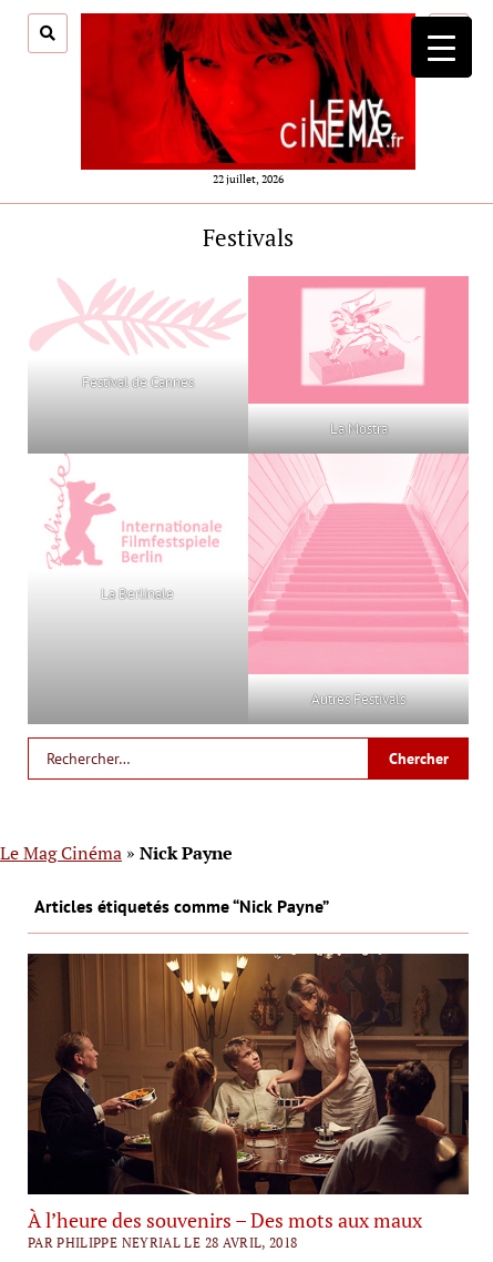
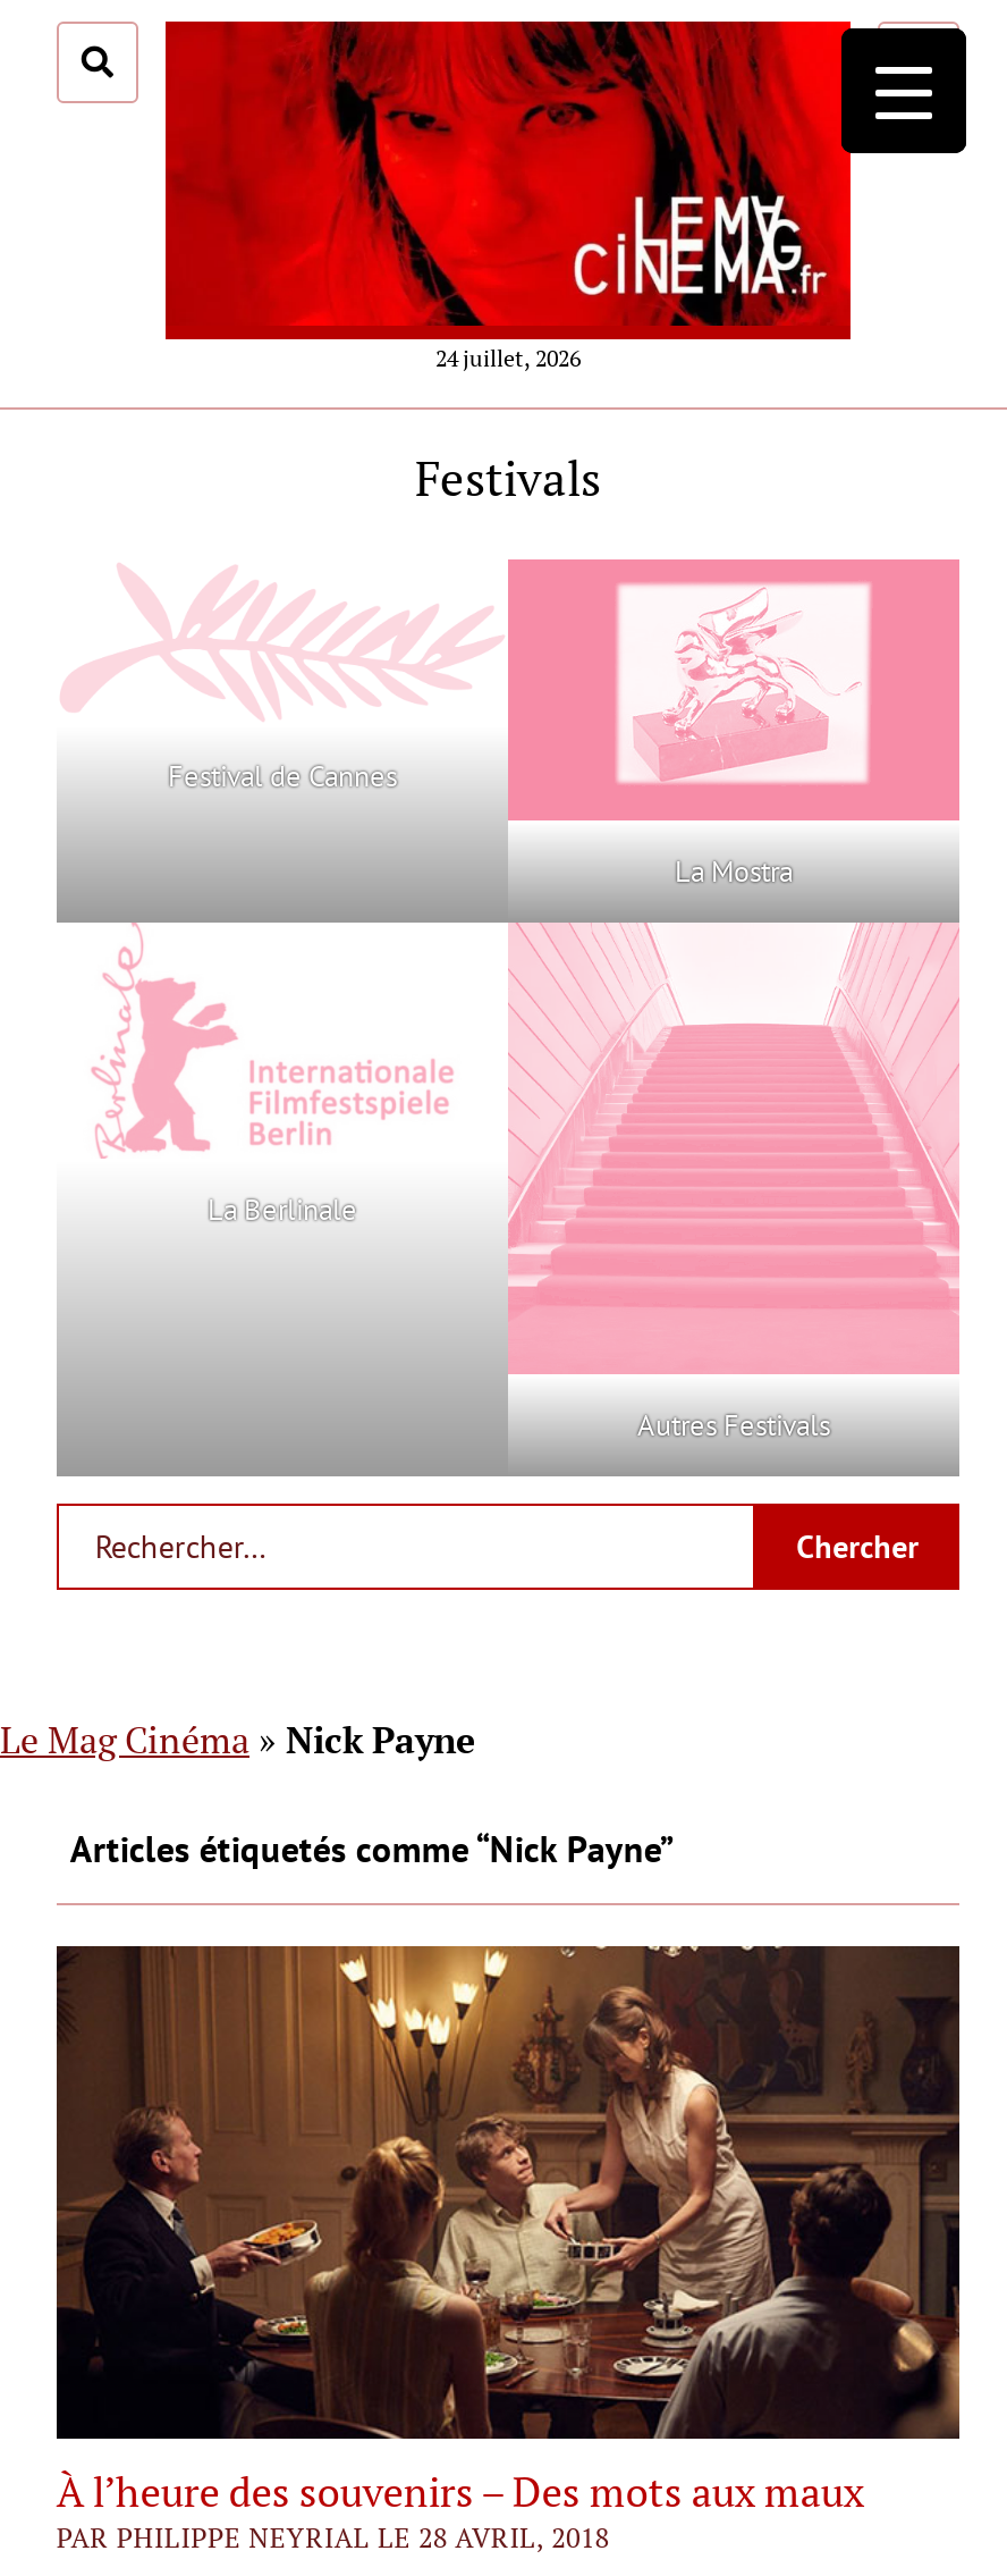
- 22 juillet, 2026
+ 24 juillet, 2026
